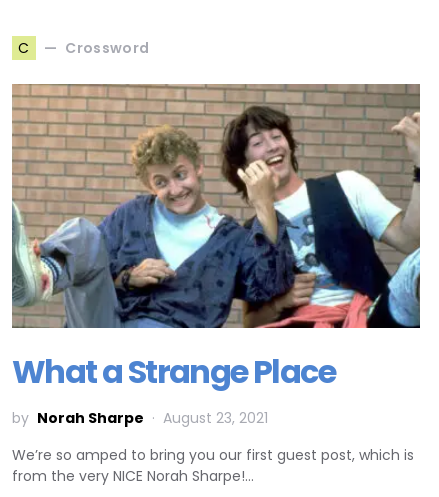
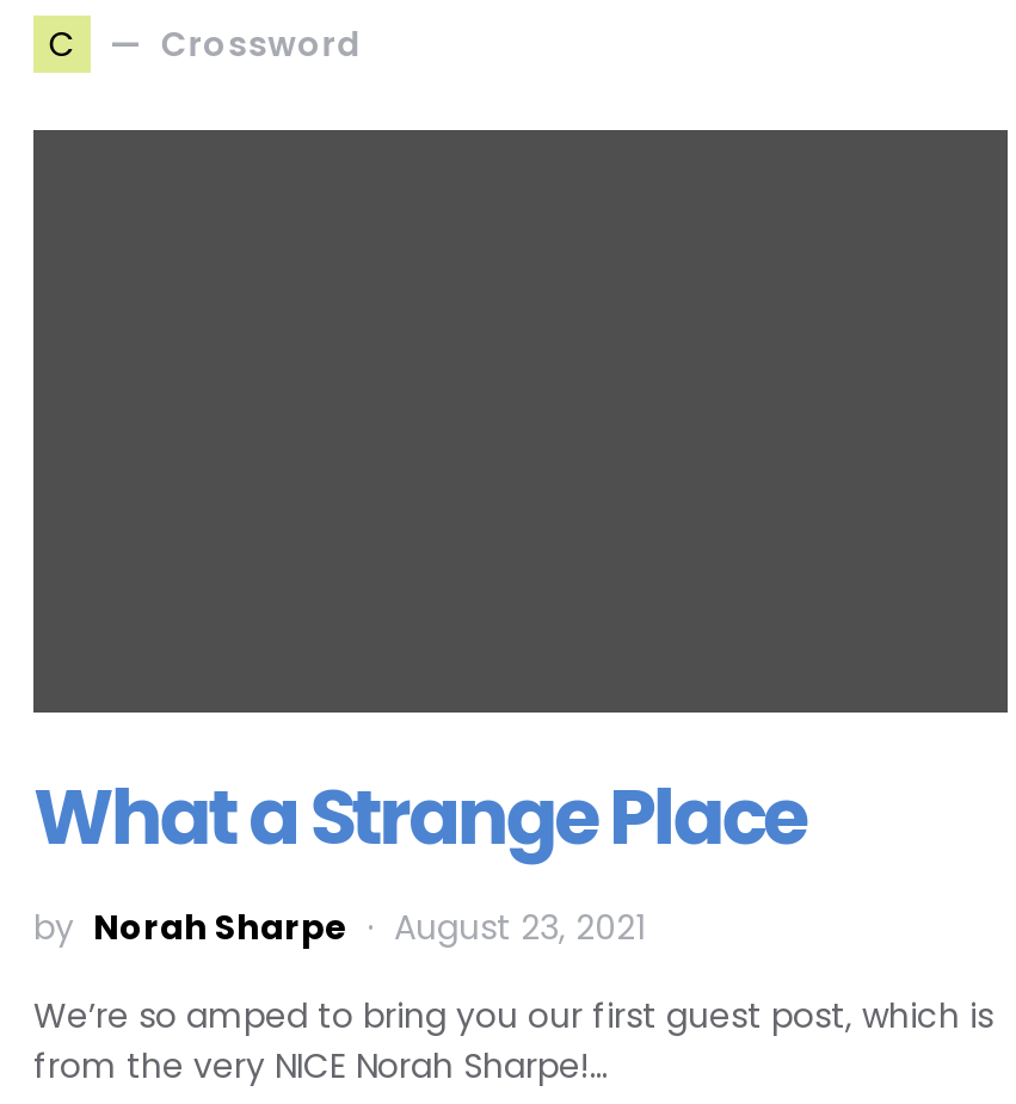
- [image]
